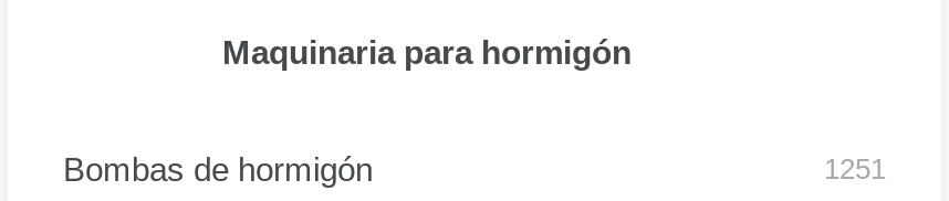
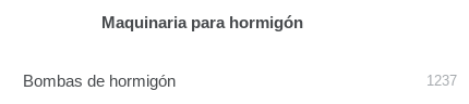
- 1251
+ 1237
